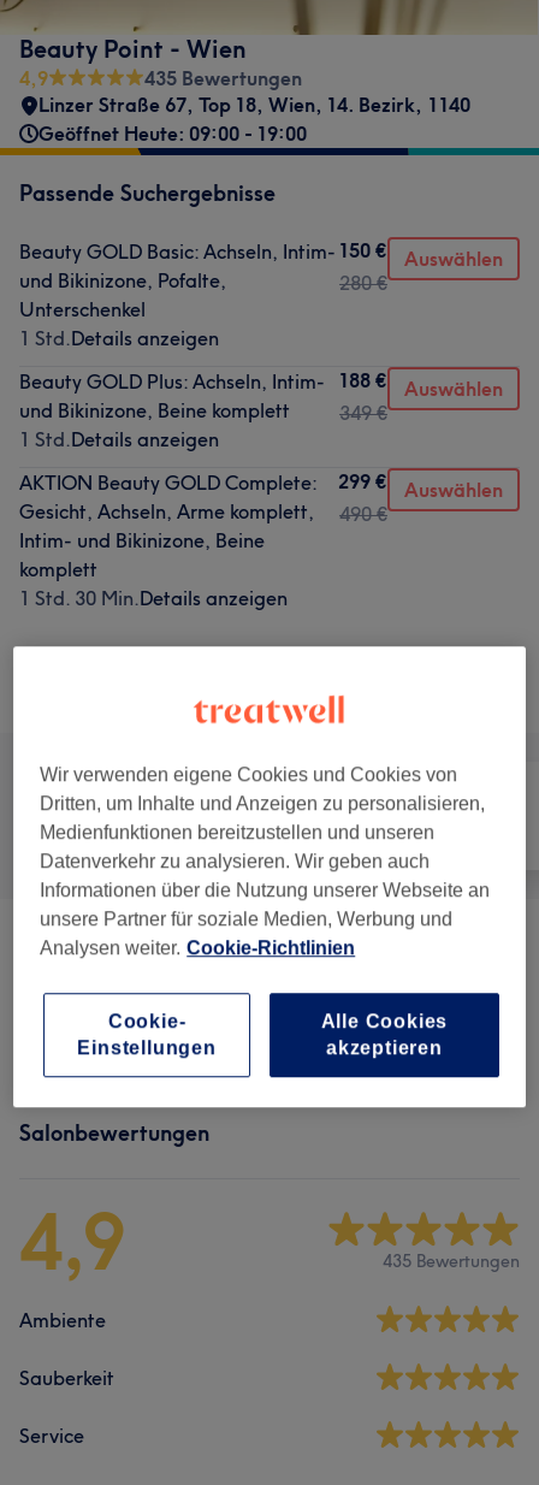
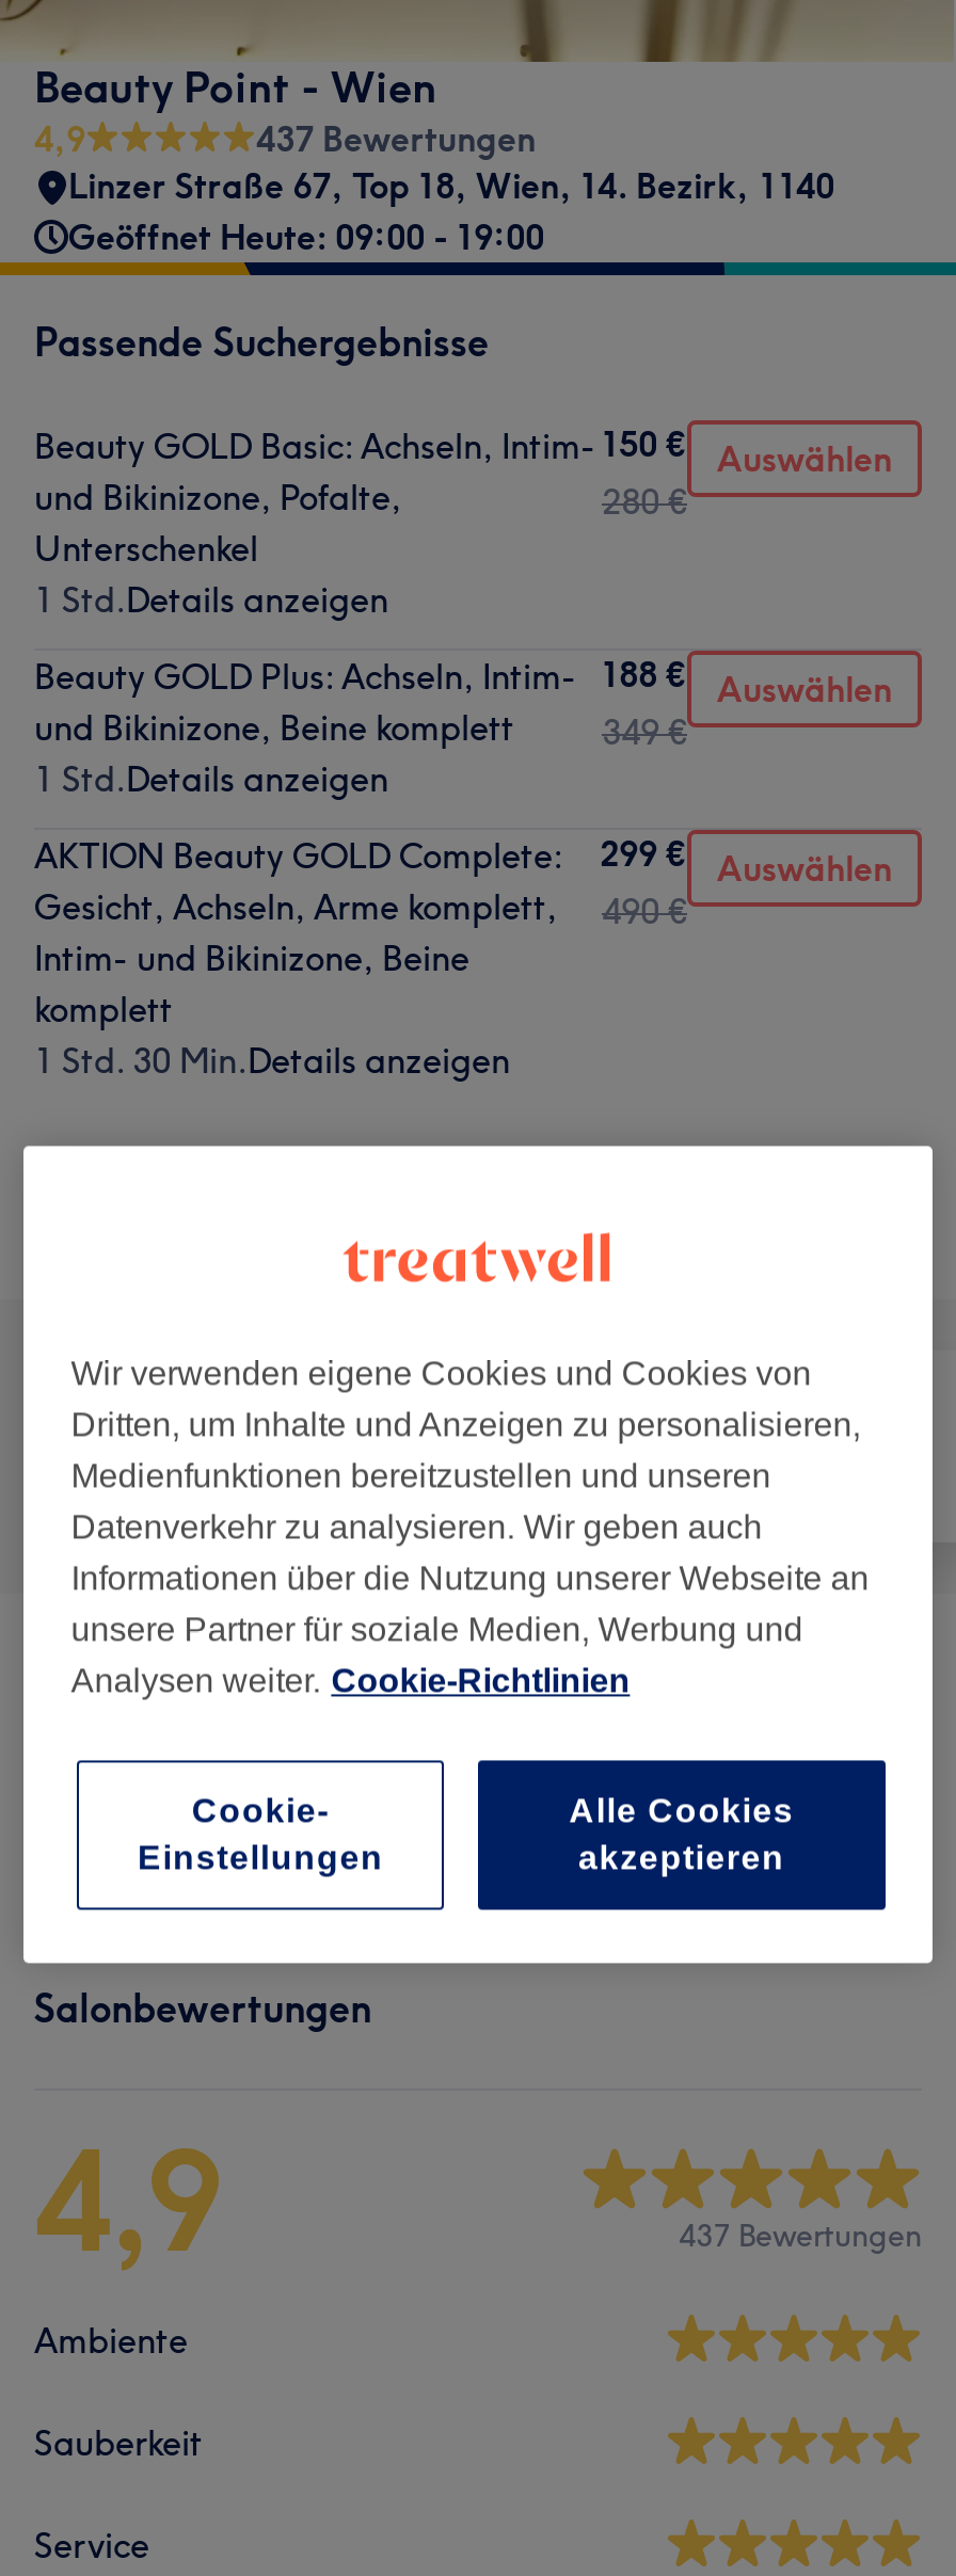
- 435 Bewertungen
+ 437 Bewertungen

- 435 Bewertungen
+ 437 Bewertungen
